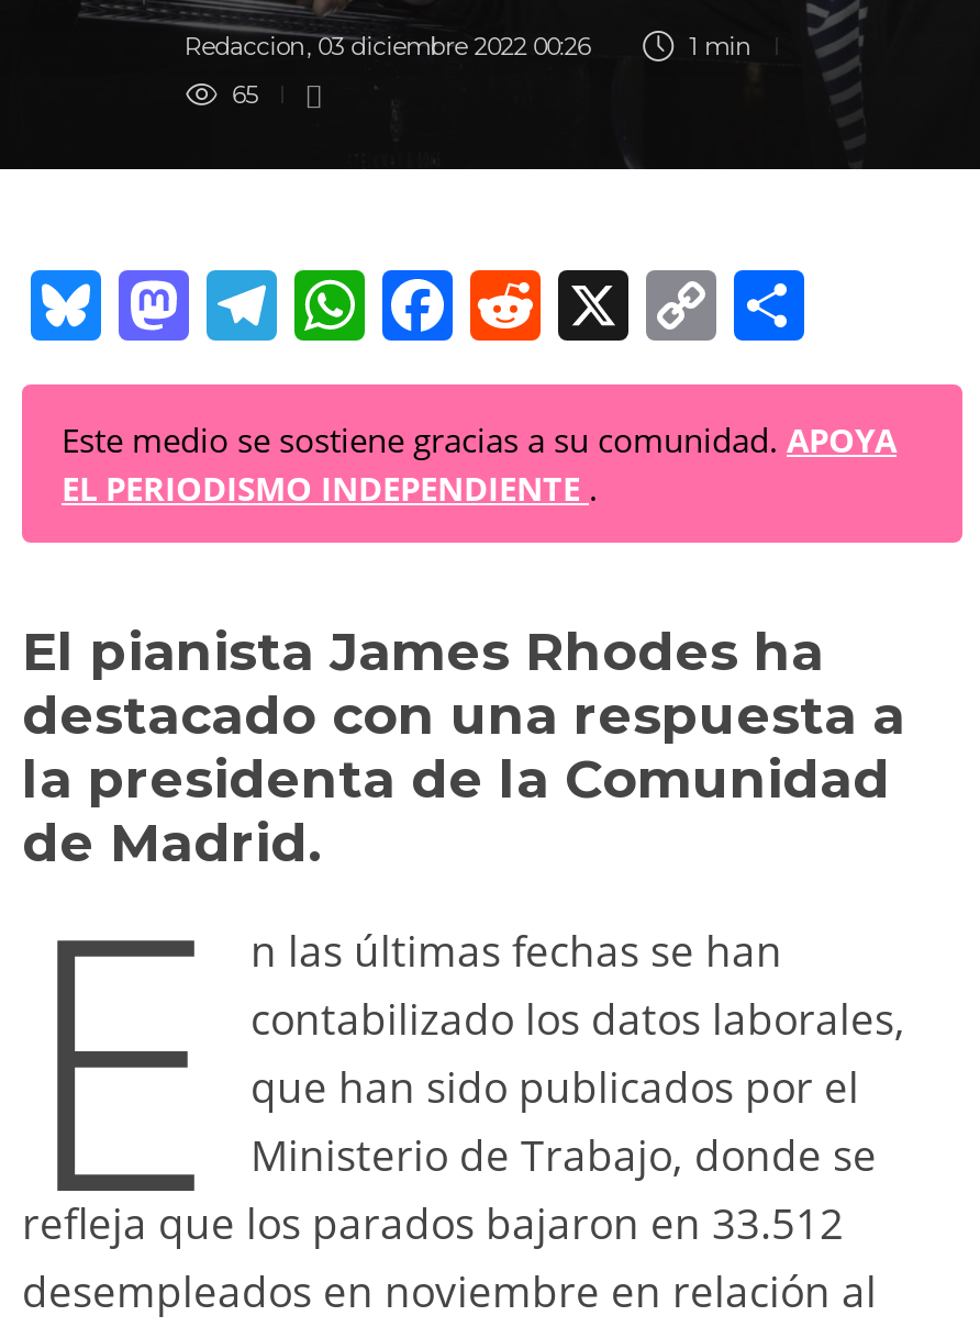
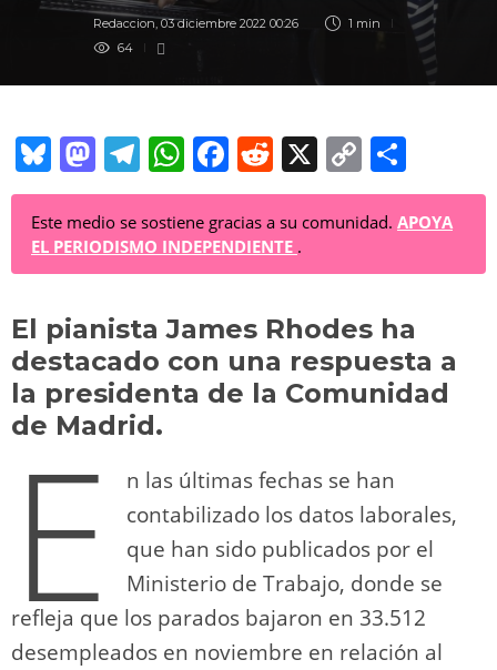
- 65
+ 64
